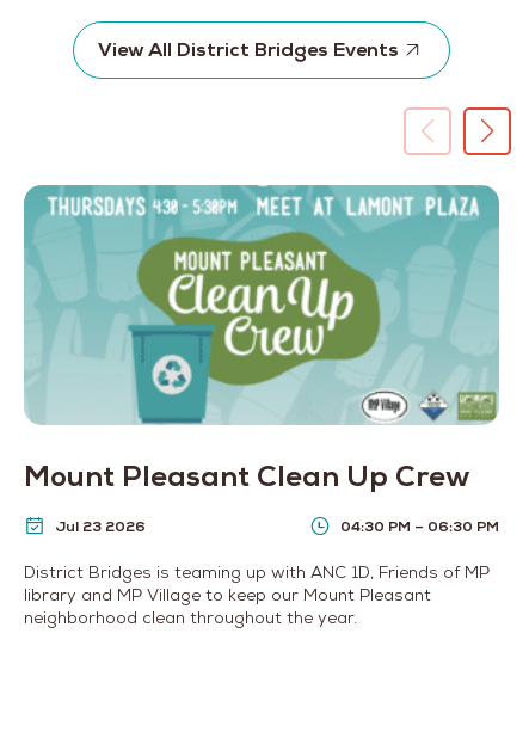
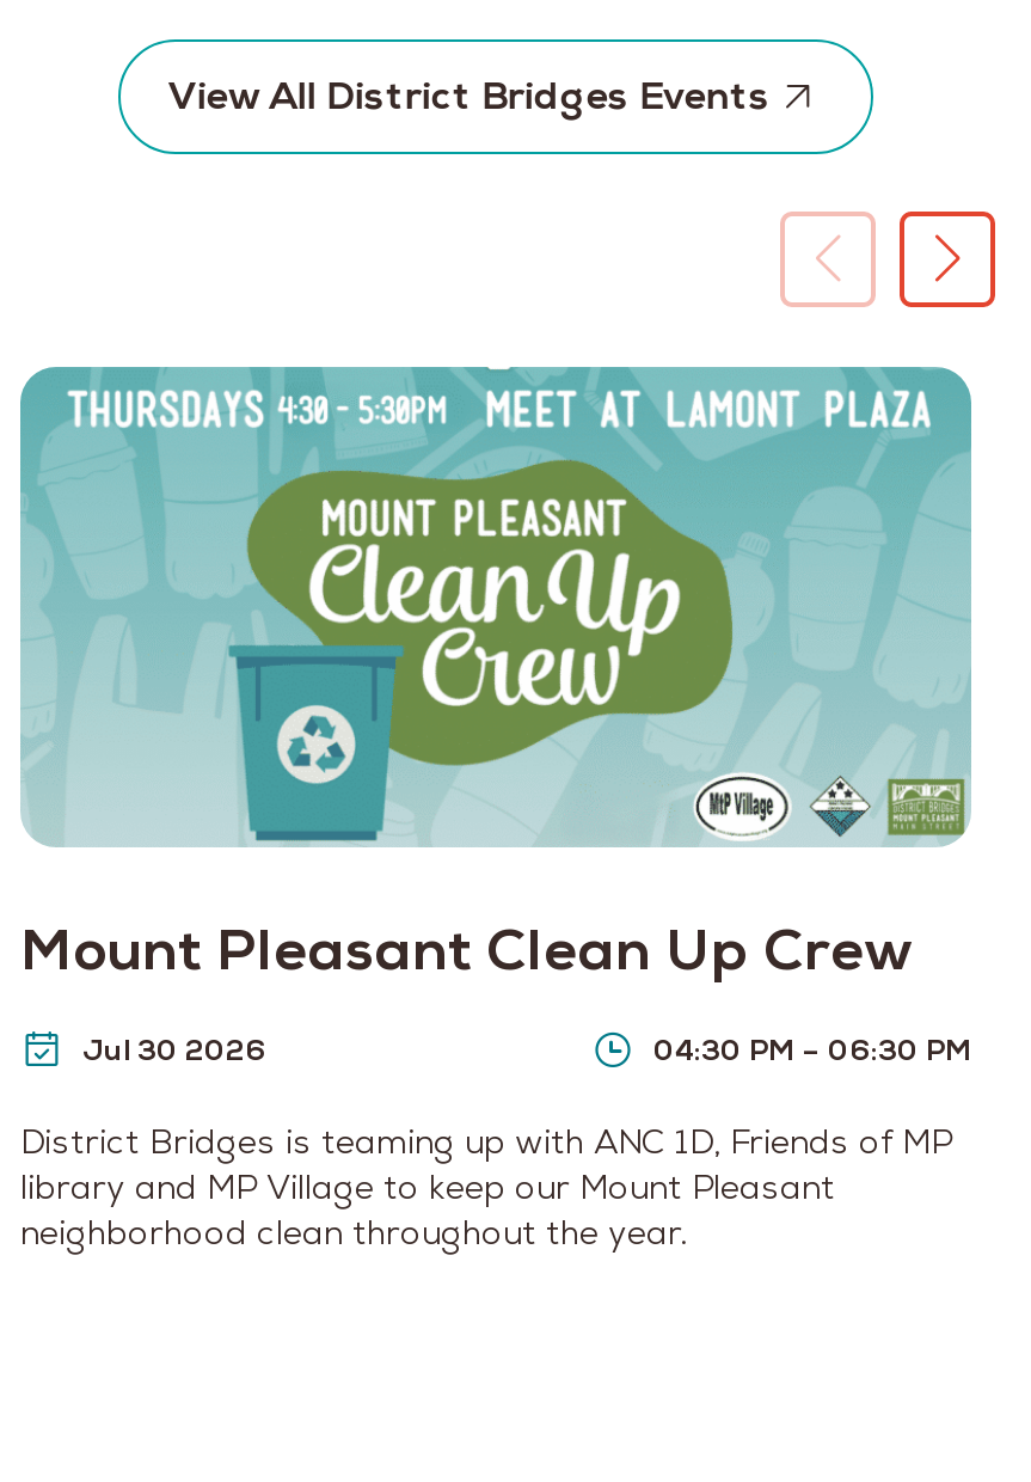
- Jul 23 2026
+ Jul 30 2026
